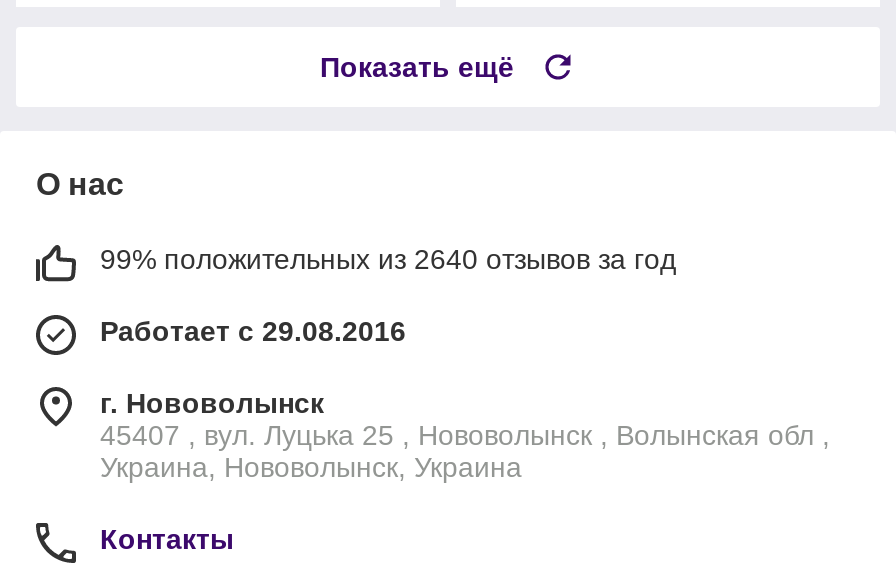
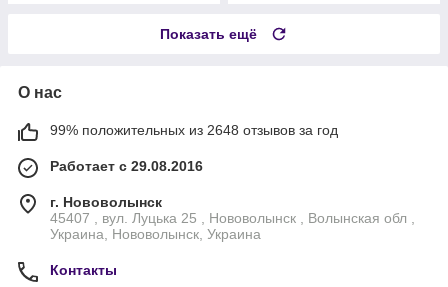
- 99% положительных из 2640 отзывов за год
+ 99% положительных из 2648 отзывов за год
